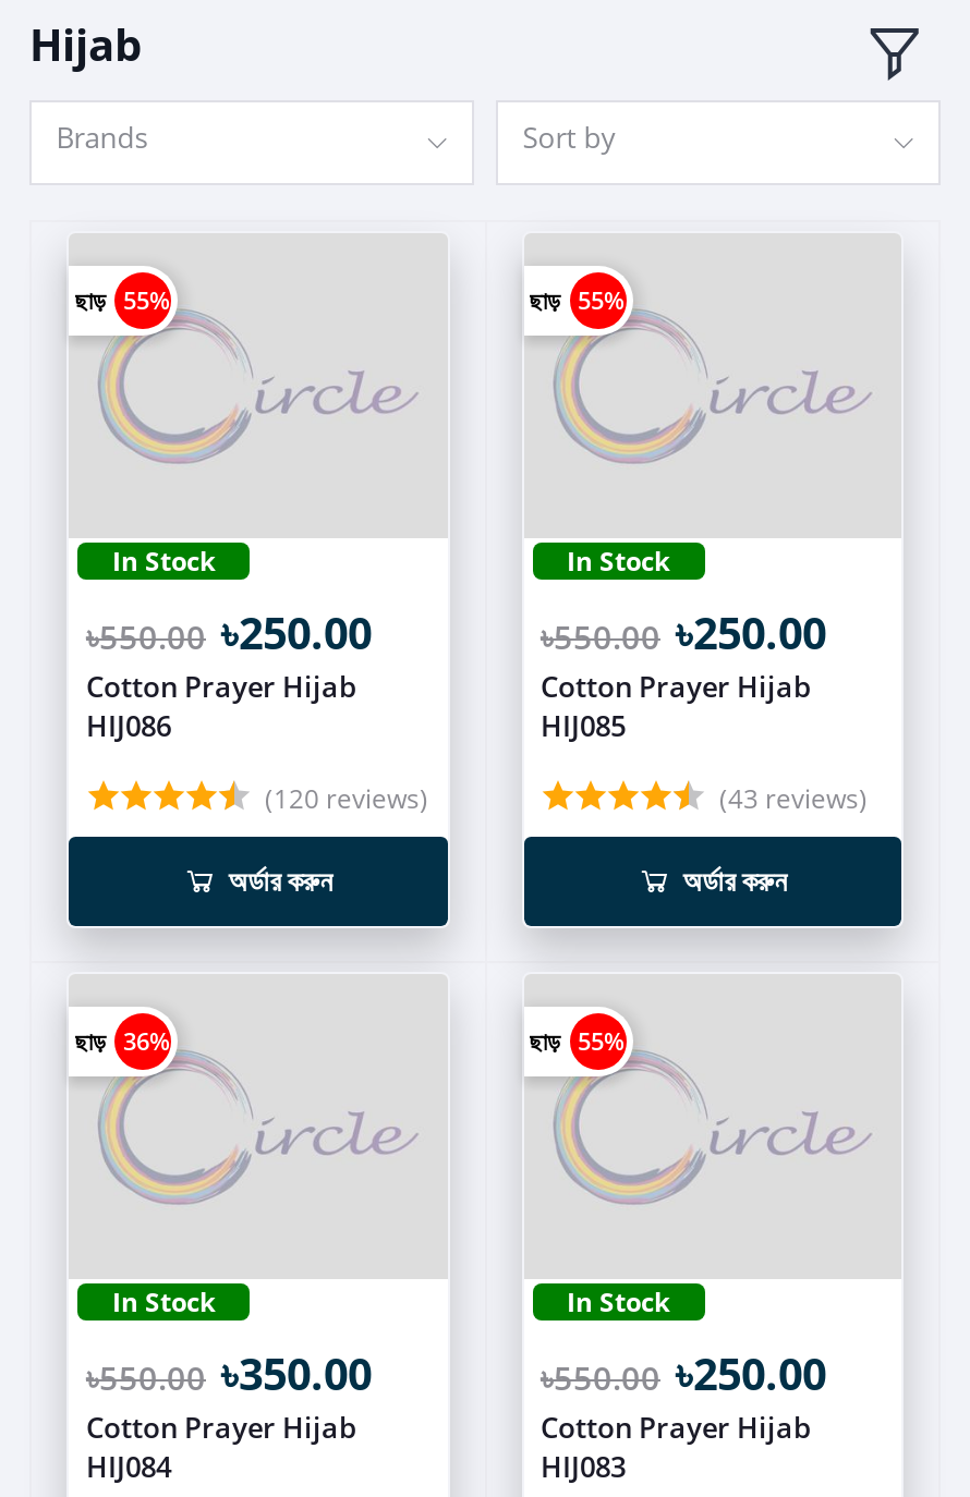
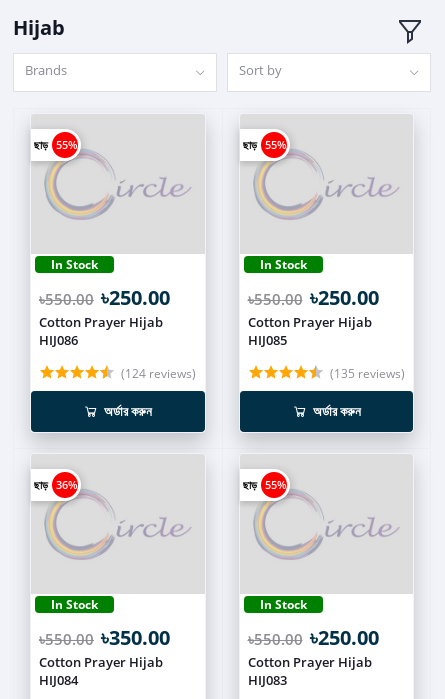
- (120 reviews)
+ (124 reviews)

- (43 reviews)
+ (135 reviews)
